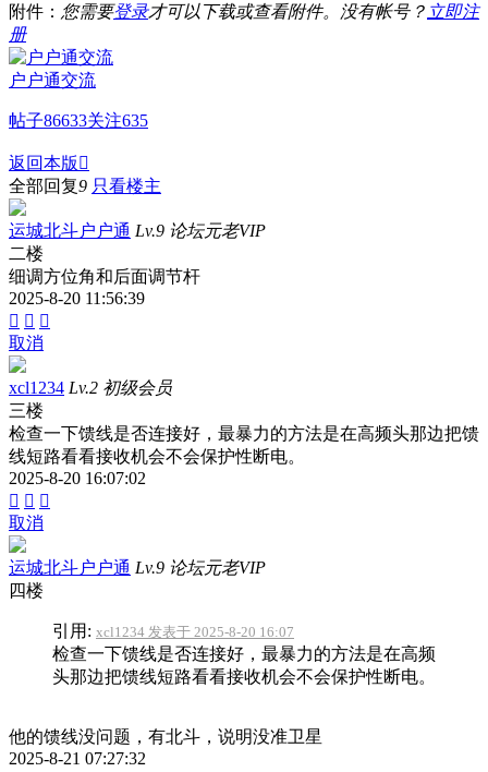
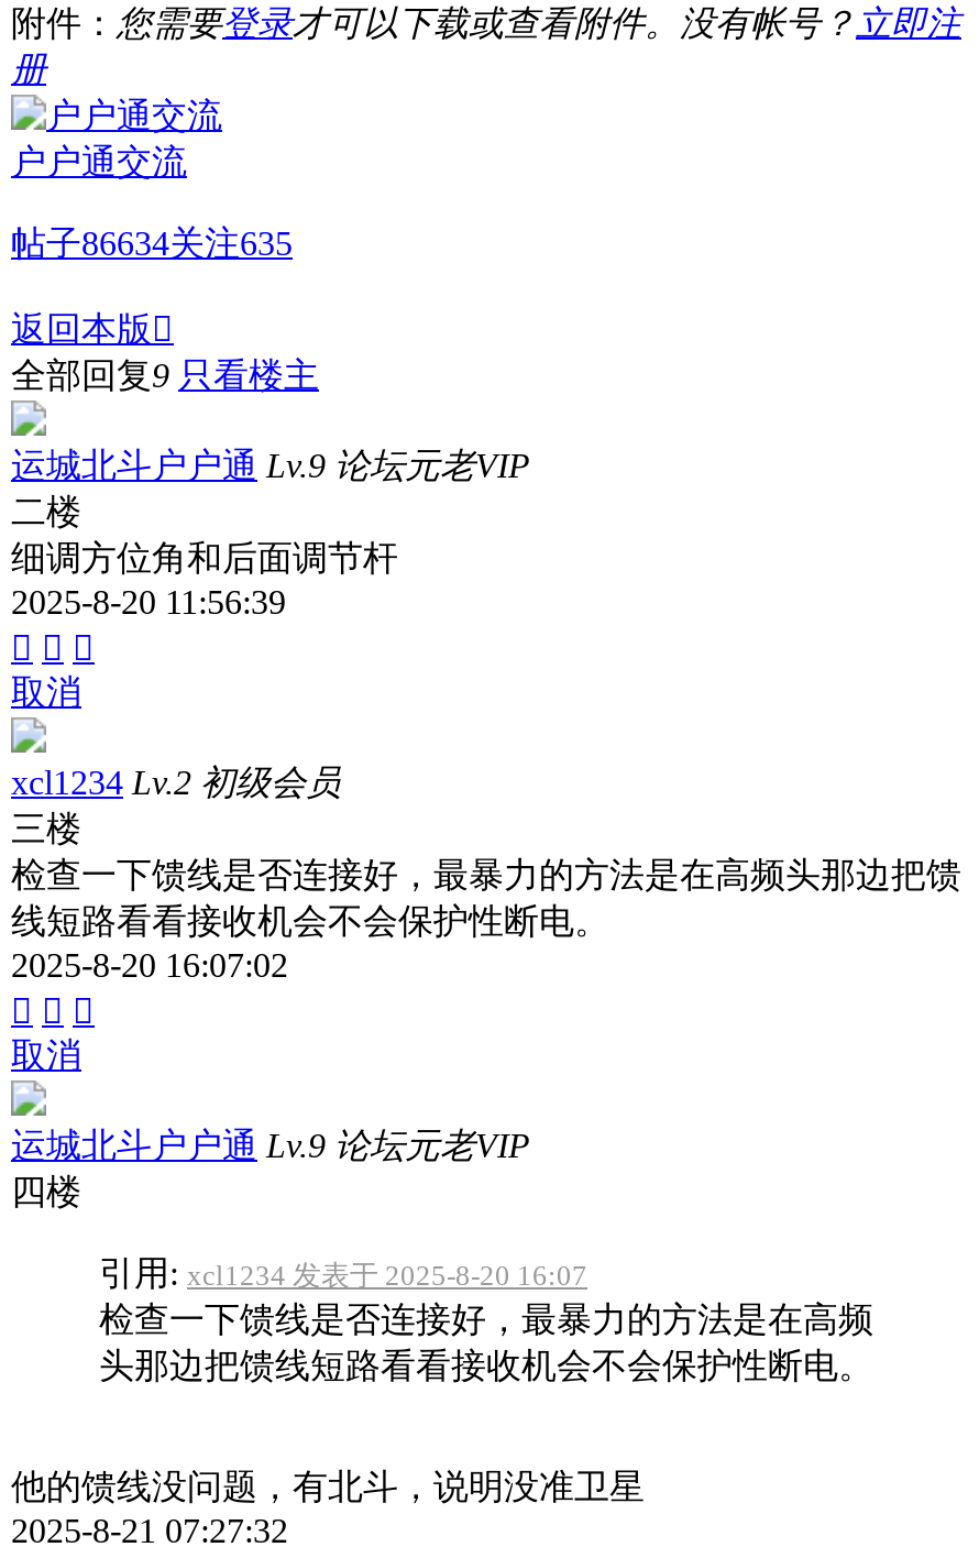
- 帖子86633关注635
+ 帖子86634关注635
